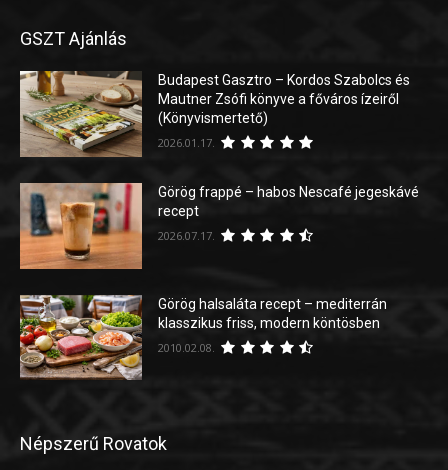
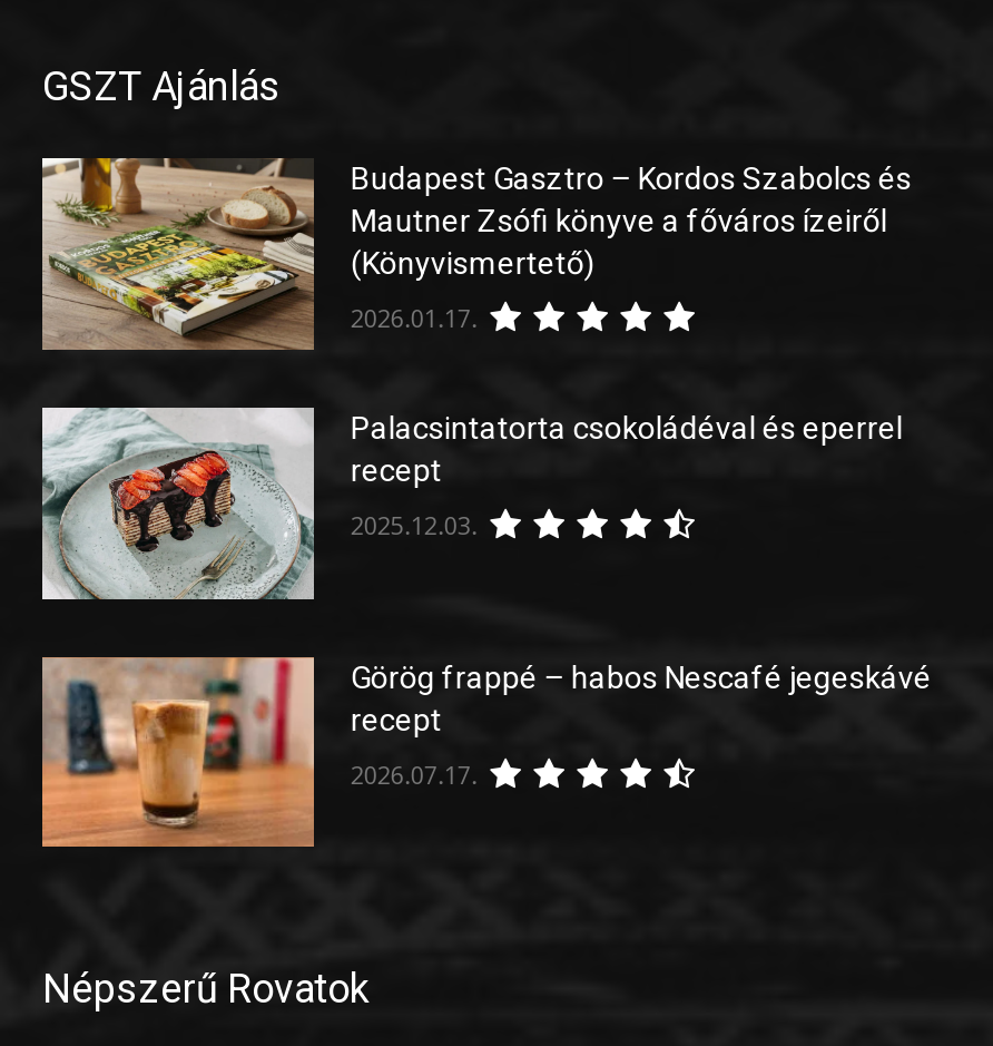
+ [image]
+ Palacsintatorta csokoládéval és eperrel
+ recept
+ 2025.12.03.

moved down: Görög frappé – habos Nescafé jegeskávé | recept | 2026.07.17.

- [image]
- Görög halsaláta recept – mediterrán
- klasszikus friss, modern köntösben
- 2010.02.08.
